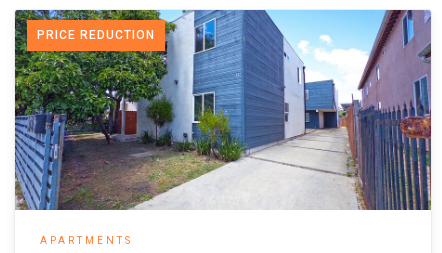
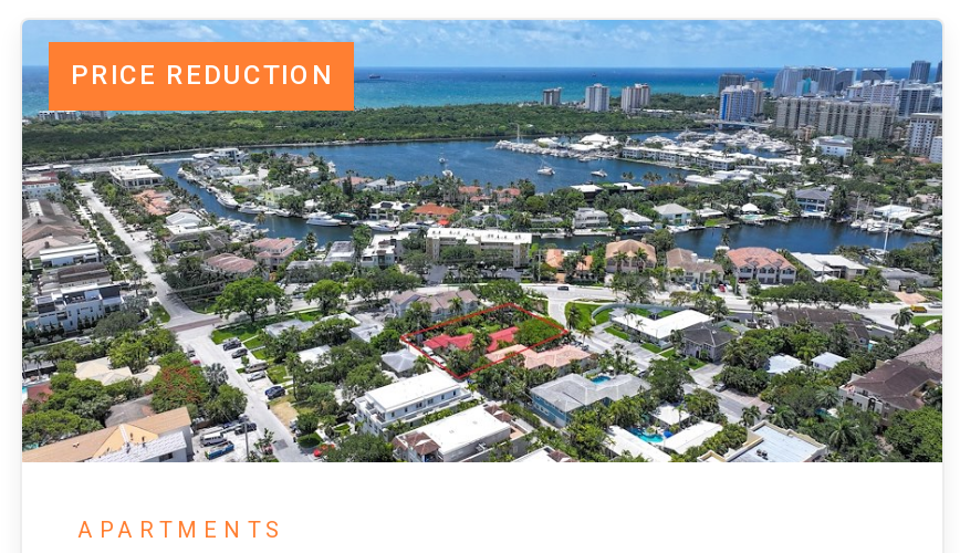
- [image]
+ [image]
